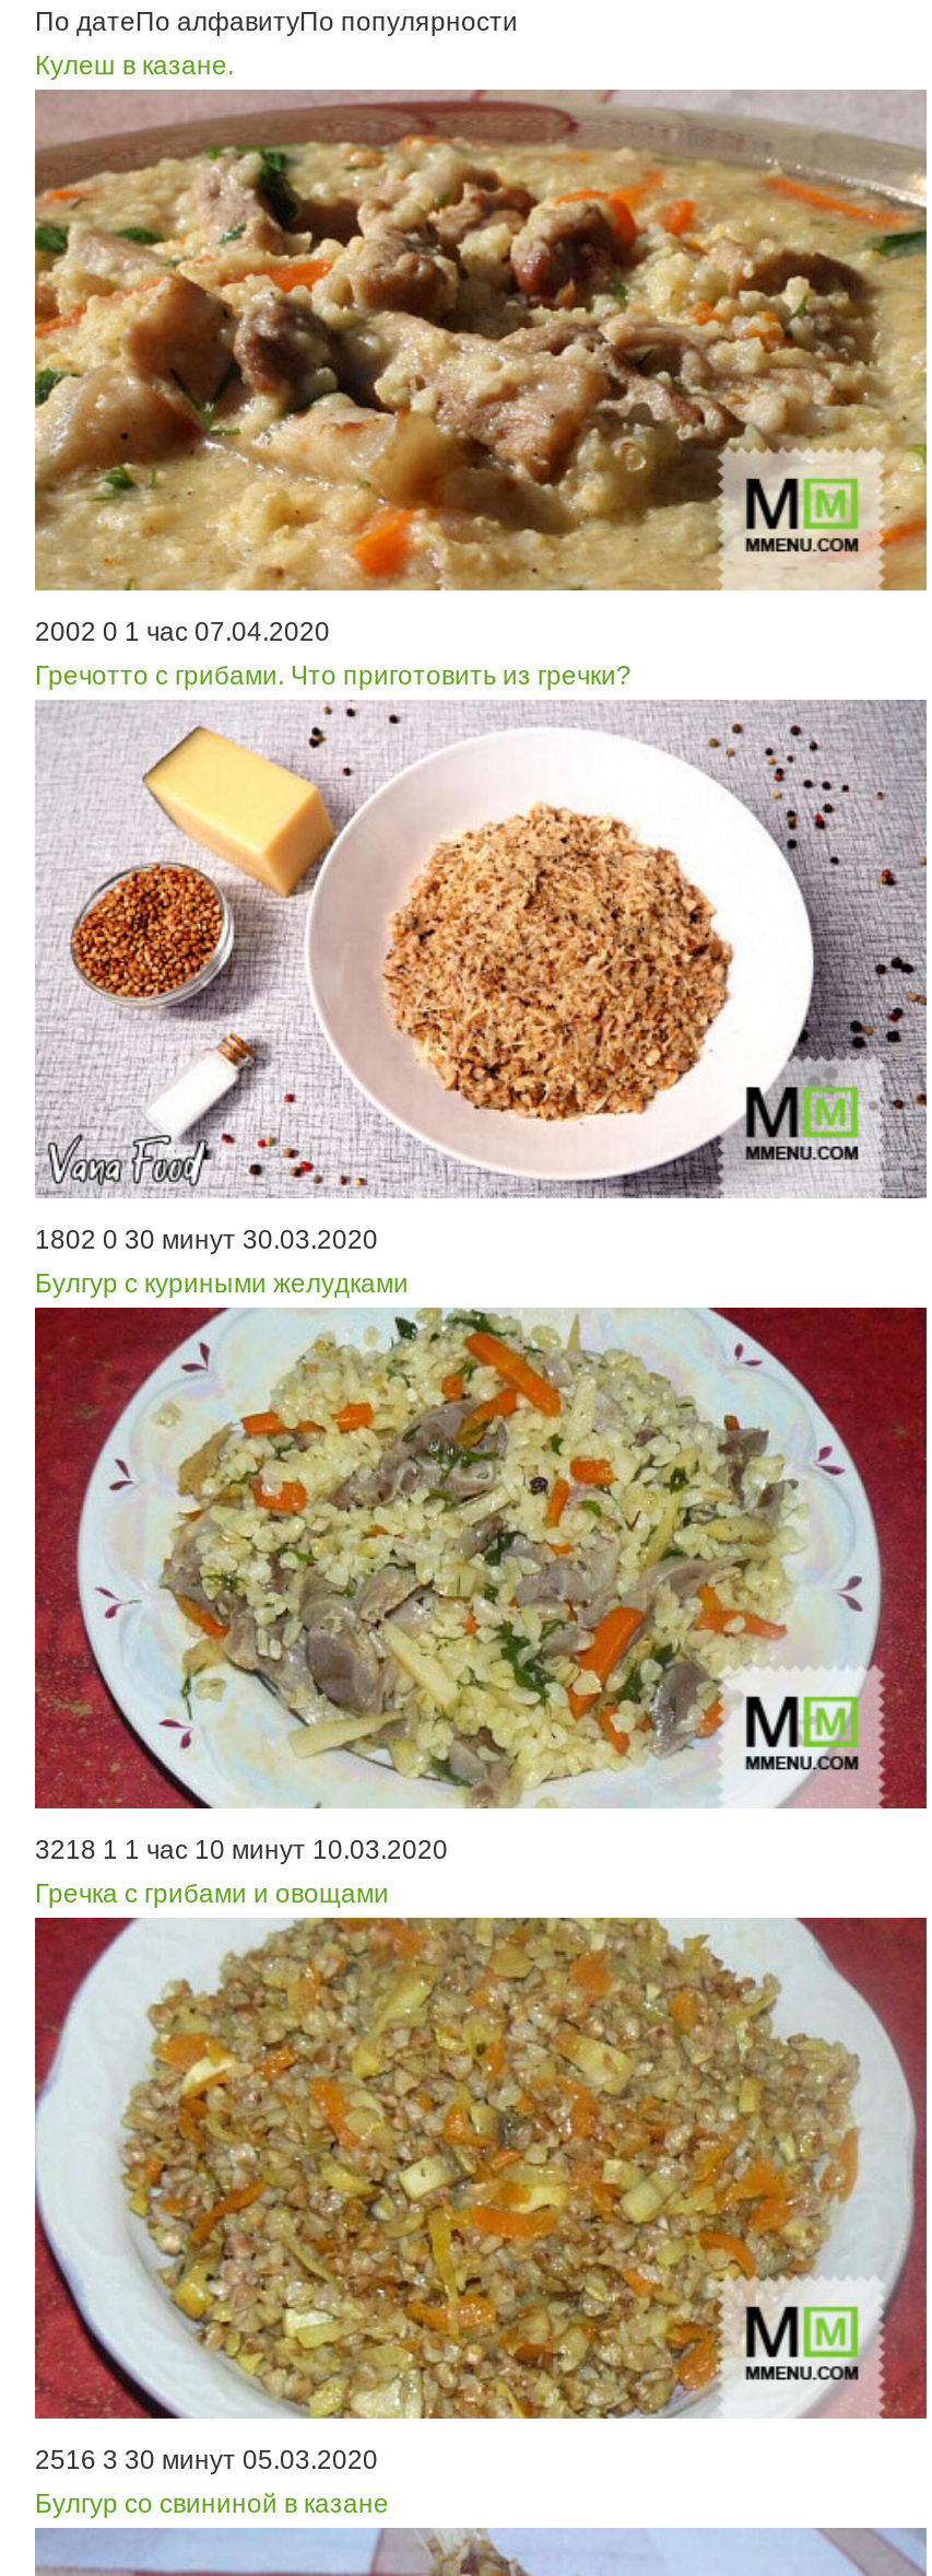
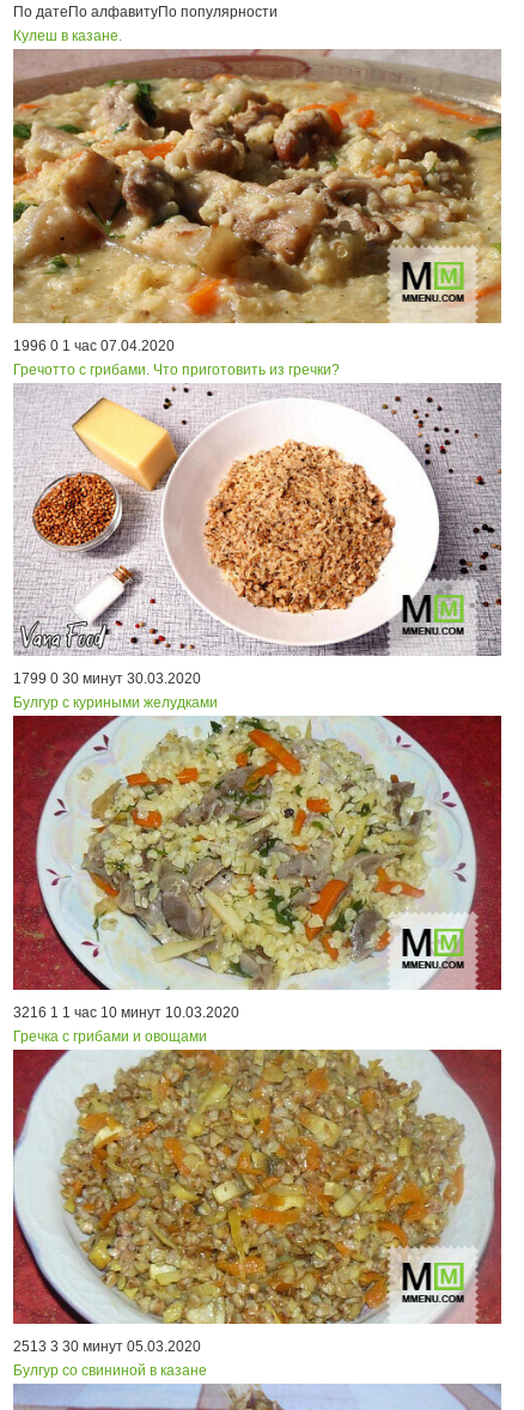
- 2002 0 1 час 07.04.2020
+ 1996 0 1 час 07.04.2020

- 1802 0 30 минут 30.03.2020
+ 1799 0 30 минут 30.03.2020

- 3218 1 1 час 10 минут 10.03.2020
+ 3216 1 1 час 10 минут 10.03.2020

- 2516 3 30 минут 05.03.2020
+ 2513 3 30 минут 05.03.2020
